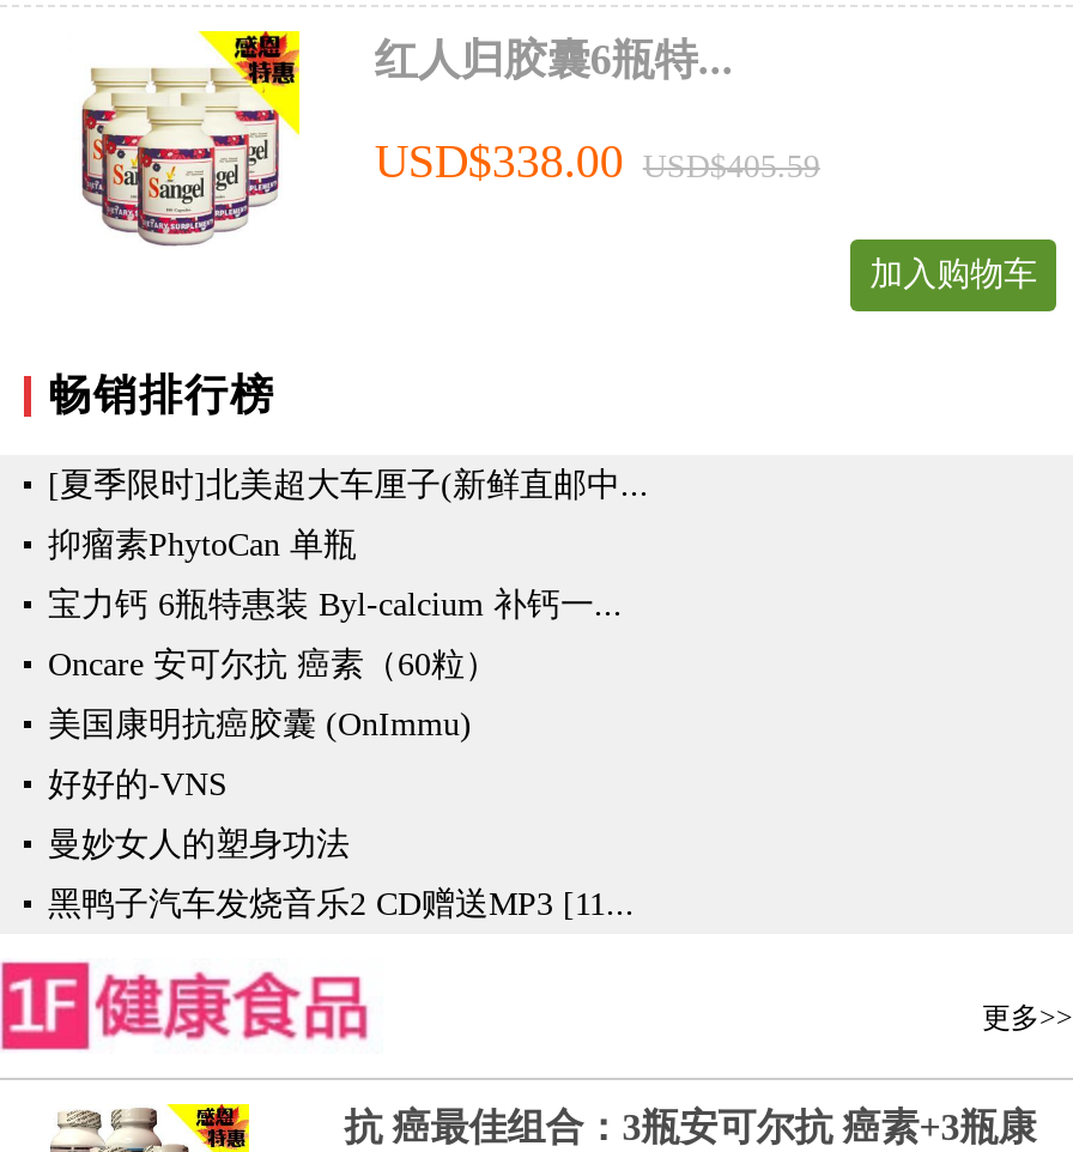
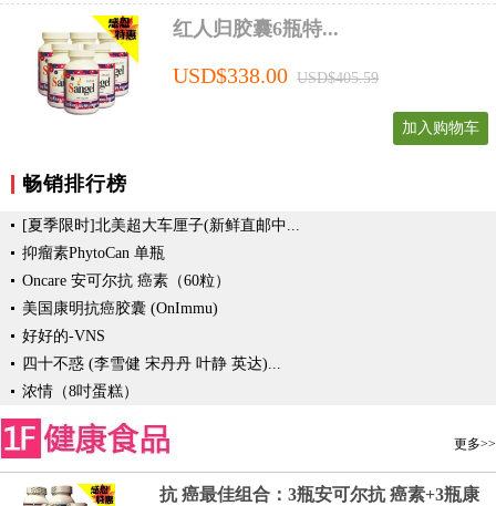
- 宝力钙 6瓶特惠装 Byl-calcium 补钙一...

- 曼妙女人的塑身功法
+ 四十不惑 (李雪健 宋丹丹 叶静 英达)...

- 黑鸭子汽车发烧音乐2 CD赠送MP3 [11...
+ 浓情（8吋蛋糕）
